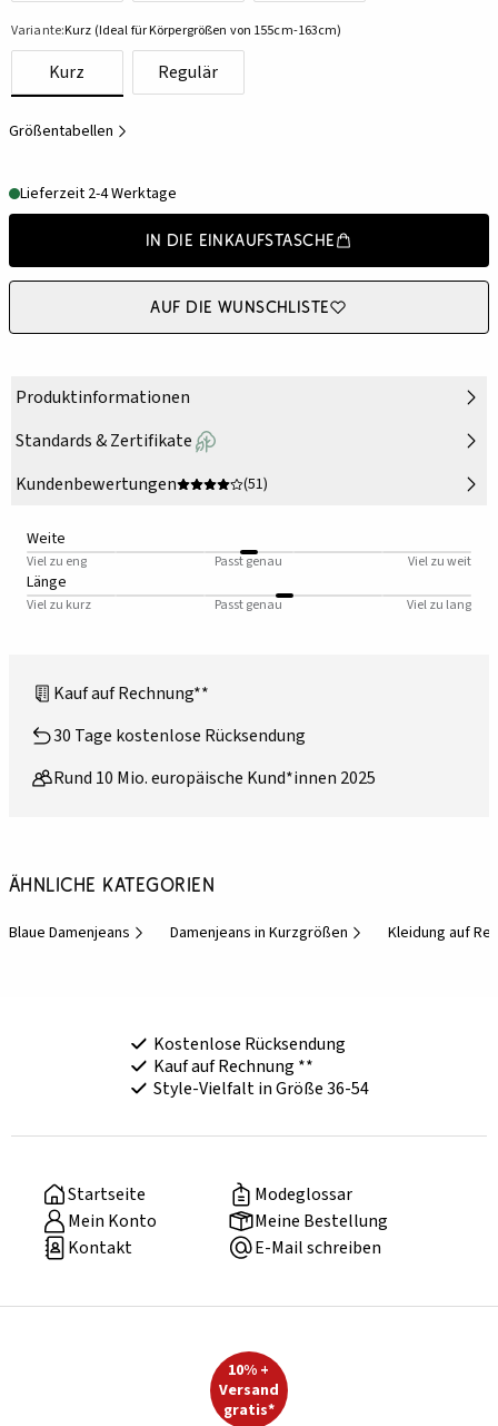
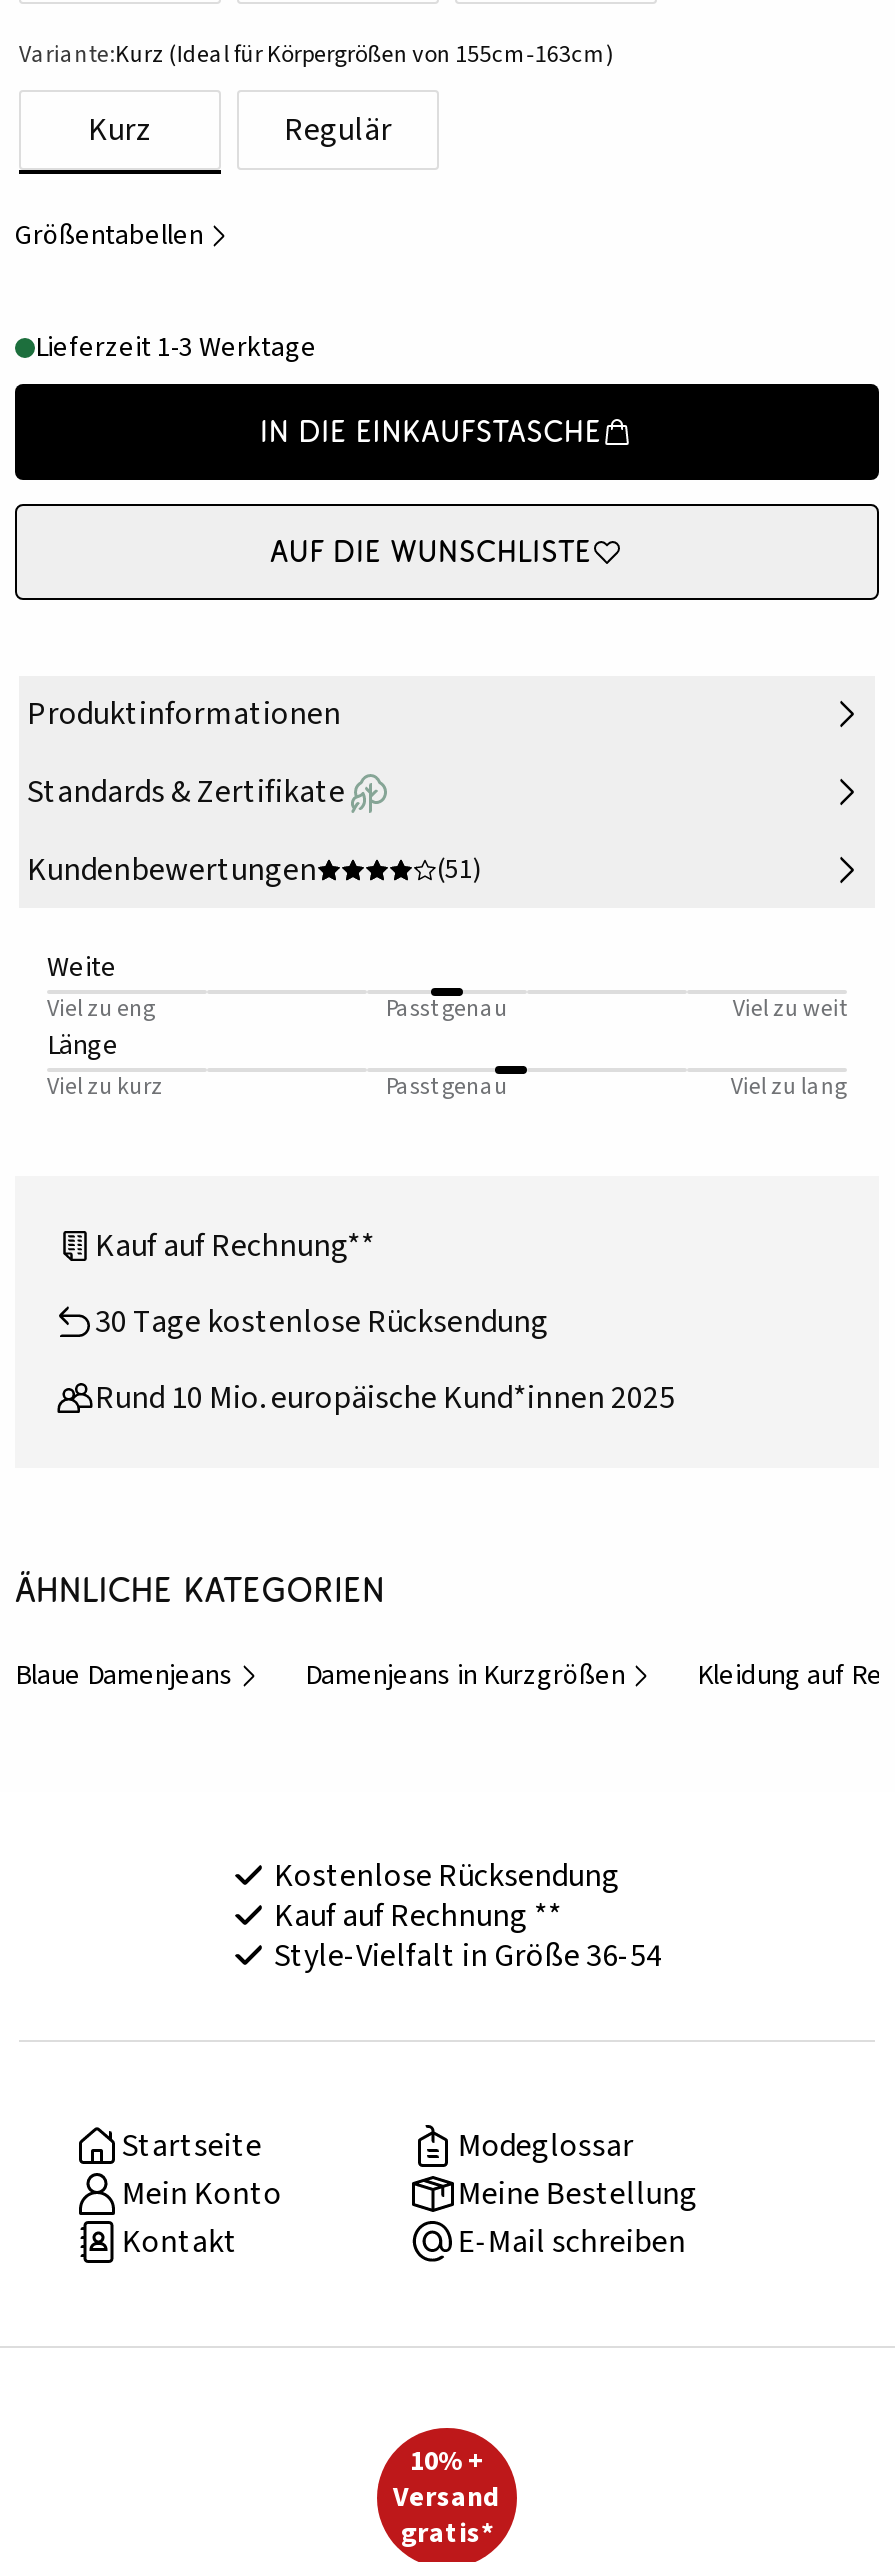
- Lieferzeit 2-4 Werktage
+ Lieferzeit 1-3 Werktage
